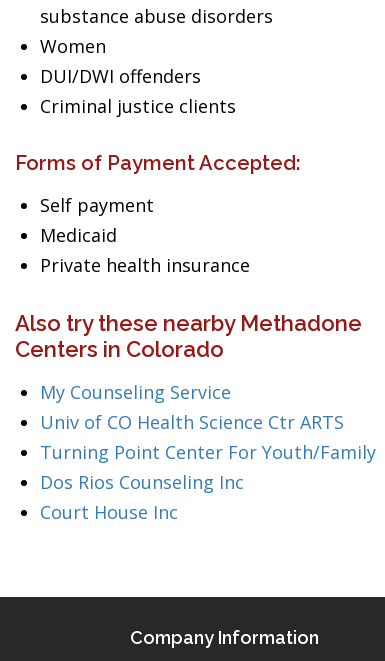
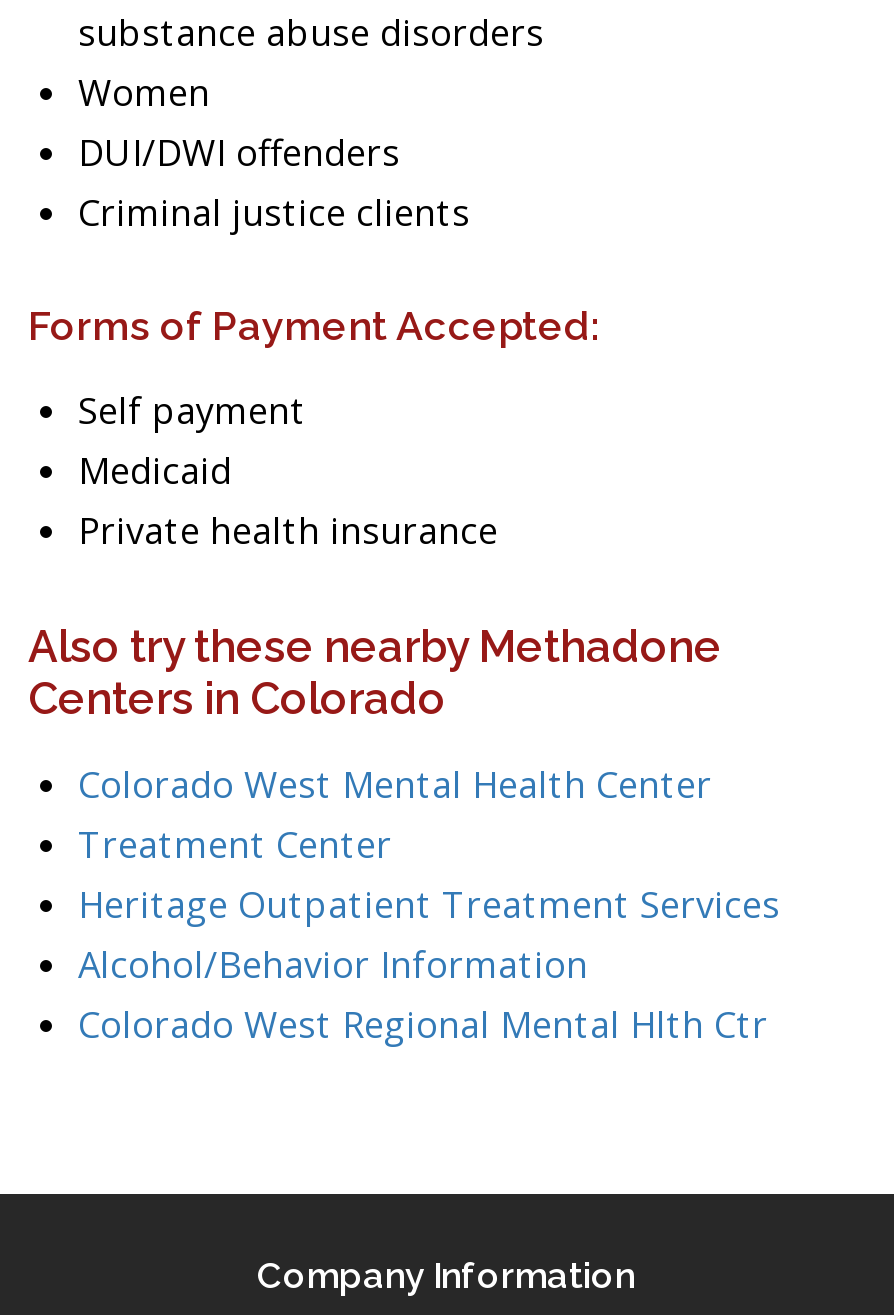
- My Counseling Service
- Univ of CO Health Science Ctr ARTS
- Turning Point Center For Youth/Family
- Dos Rios Counseling Inc
- Court House Inc
+ Colorado West Mental Health Center
+ Treatment Center
+ Heritage Outpatient Treatment Services
+ Alcohol/Behavior Information
+ Colorado West Regional Mental Hlth Ctr
